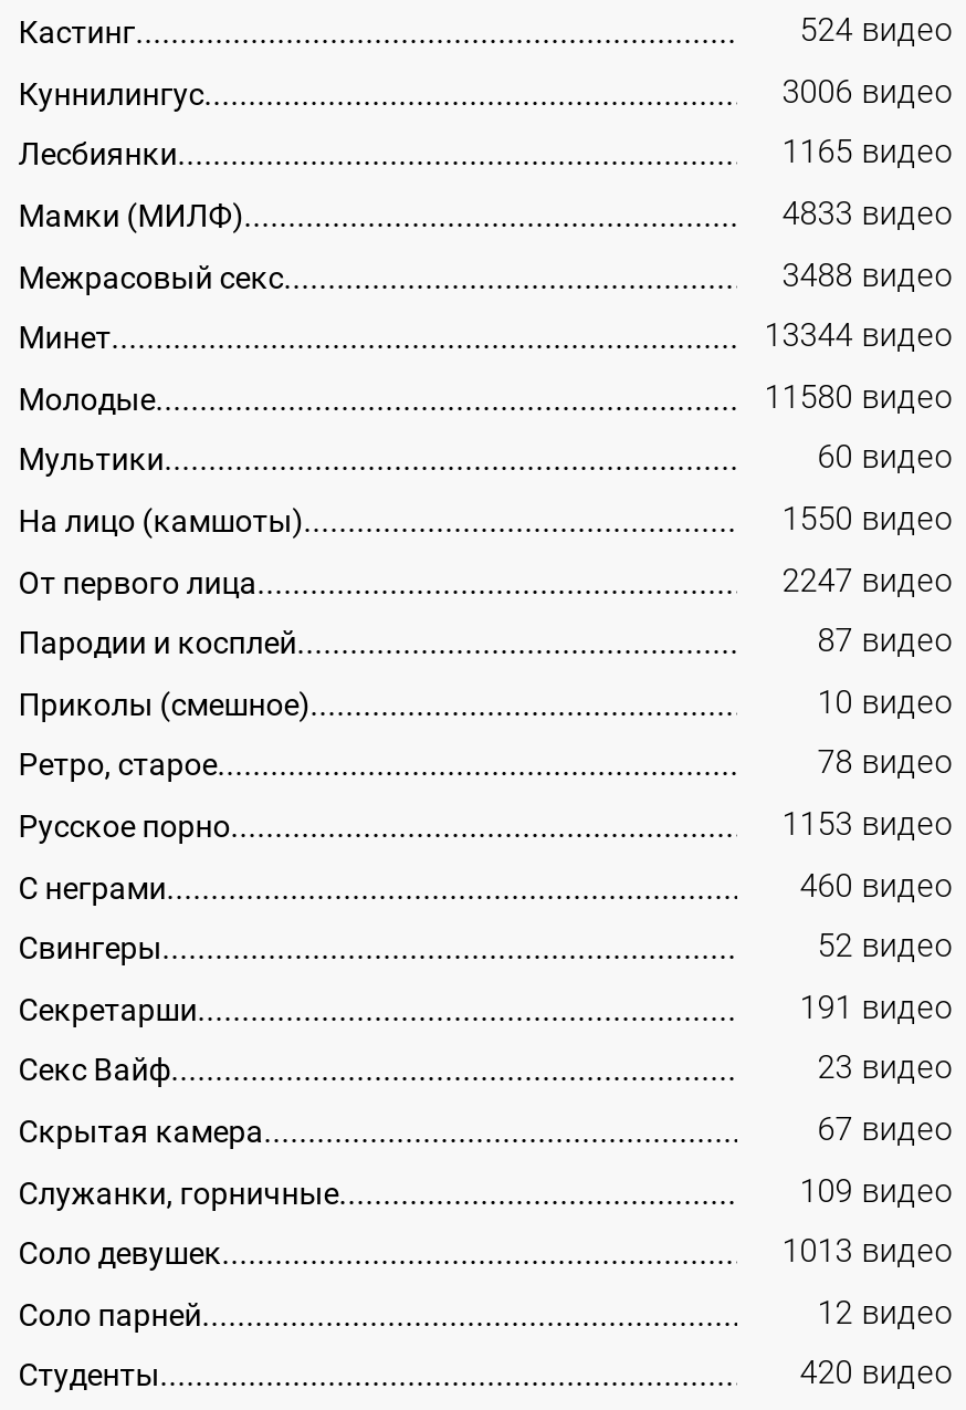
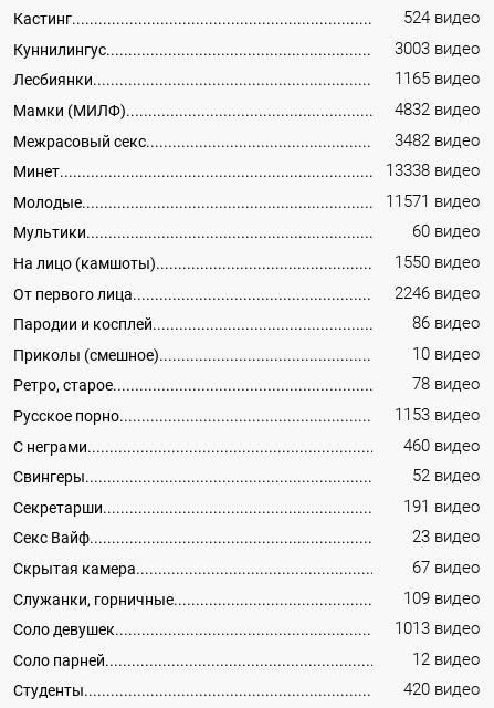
- 3006 видео
+ 3003 видео

- 4833 видео
+ 4832 видео

- 3488 видео
+ 3482 видео

- 13344 видео
+ 13338 видео

- 11580 видео
+ 11571 видео

- 2247 видео
+ 2246 видео

- 87 видео
+ 86 видео
